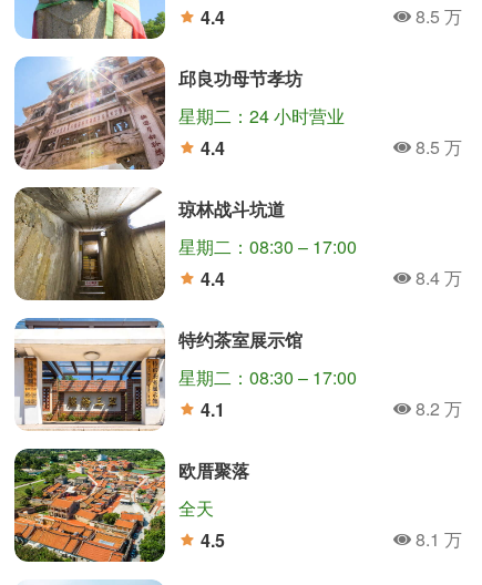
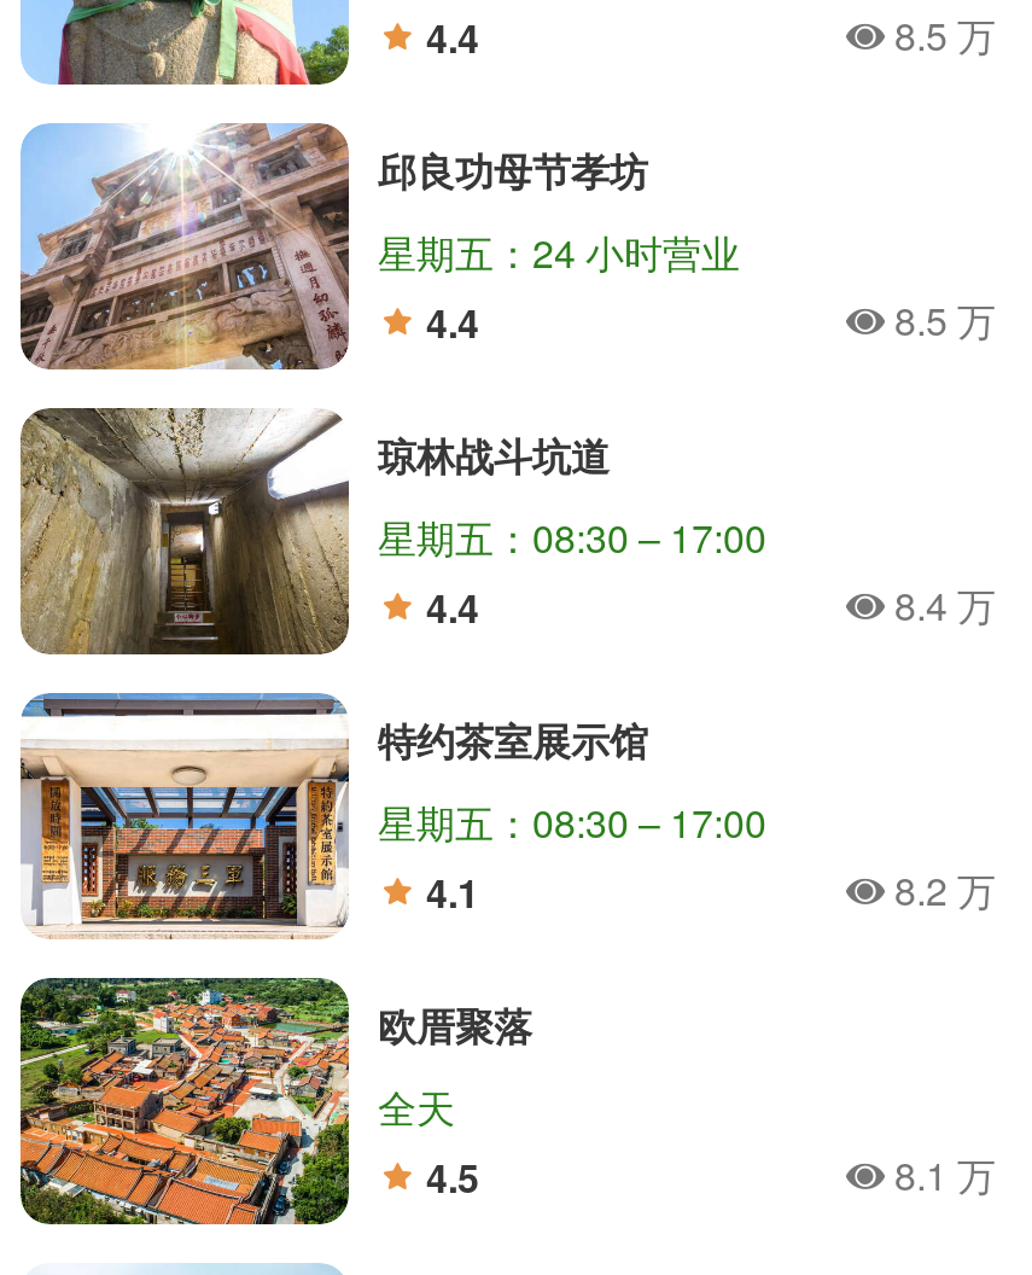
- 星期二：24 小时营业
+ 星期五：24 小时营业

- 星期二：08:30 – 17:00
+ 星期五：08:30 – 17:00

- 星期二：08:30 – 17:00
+ 星期五：08:30 – 17:00
